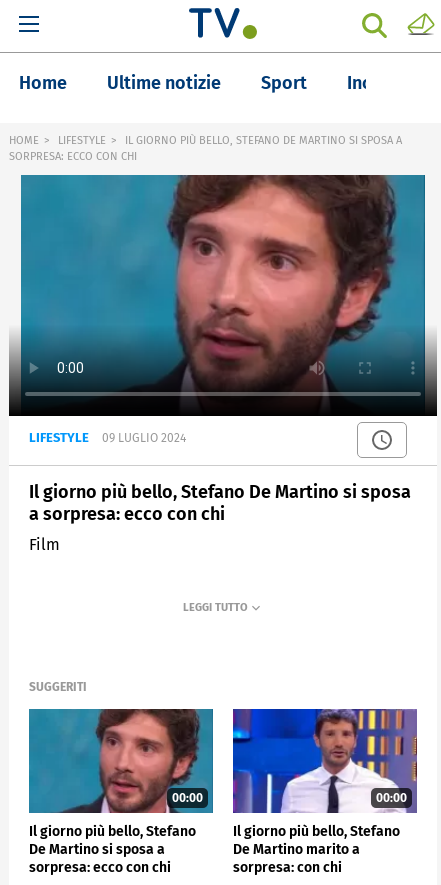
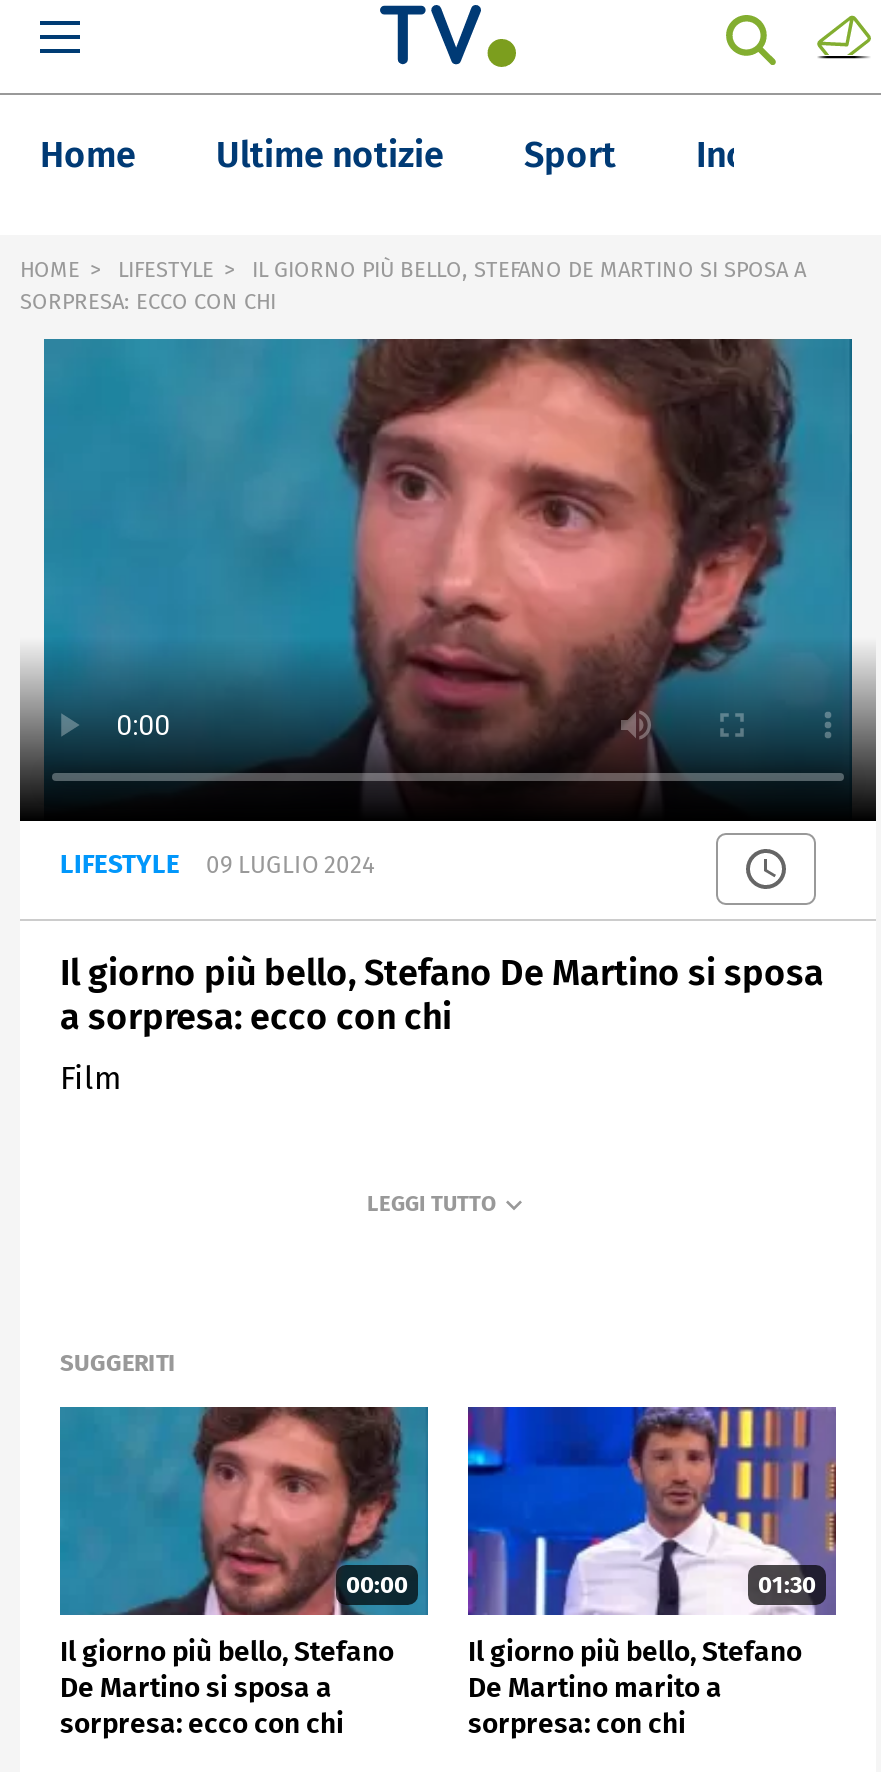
- 00:00
+ 01:30
